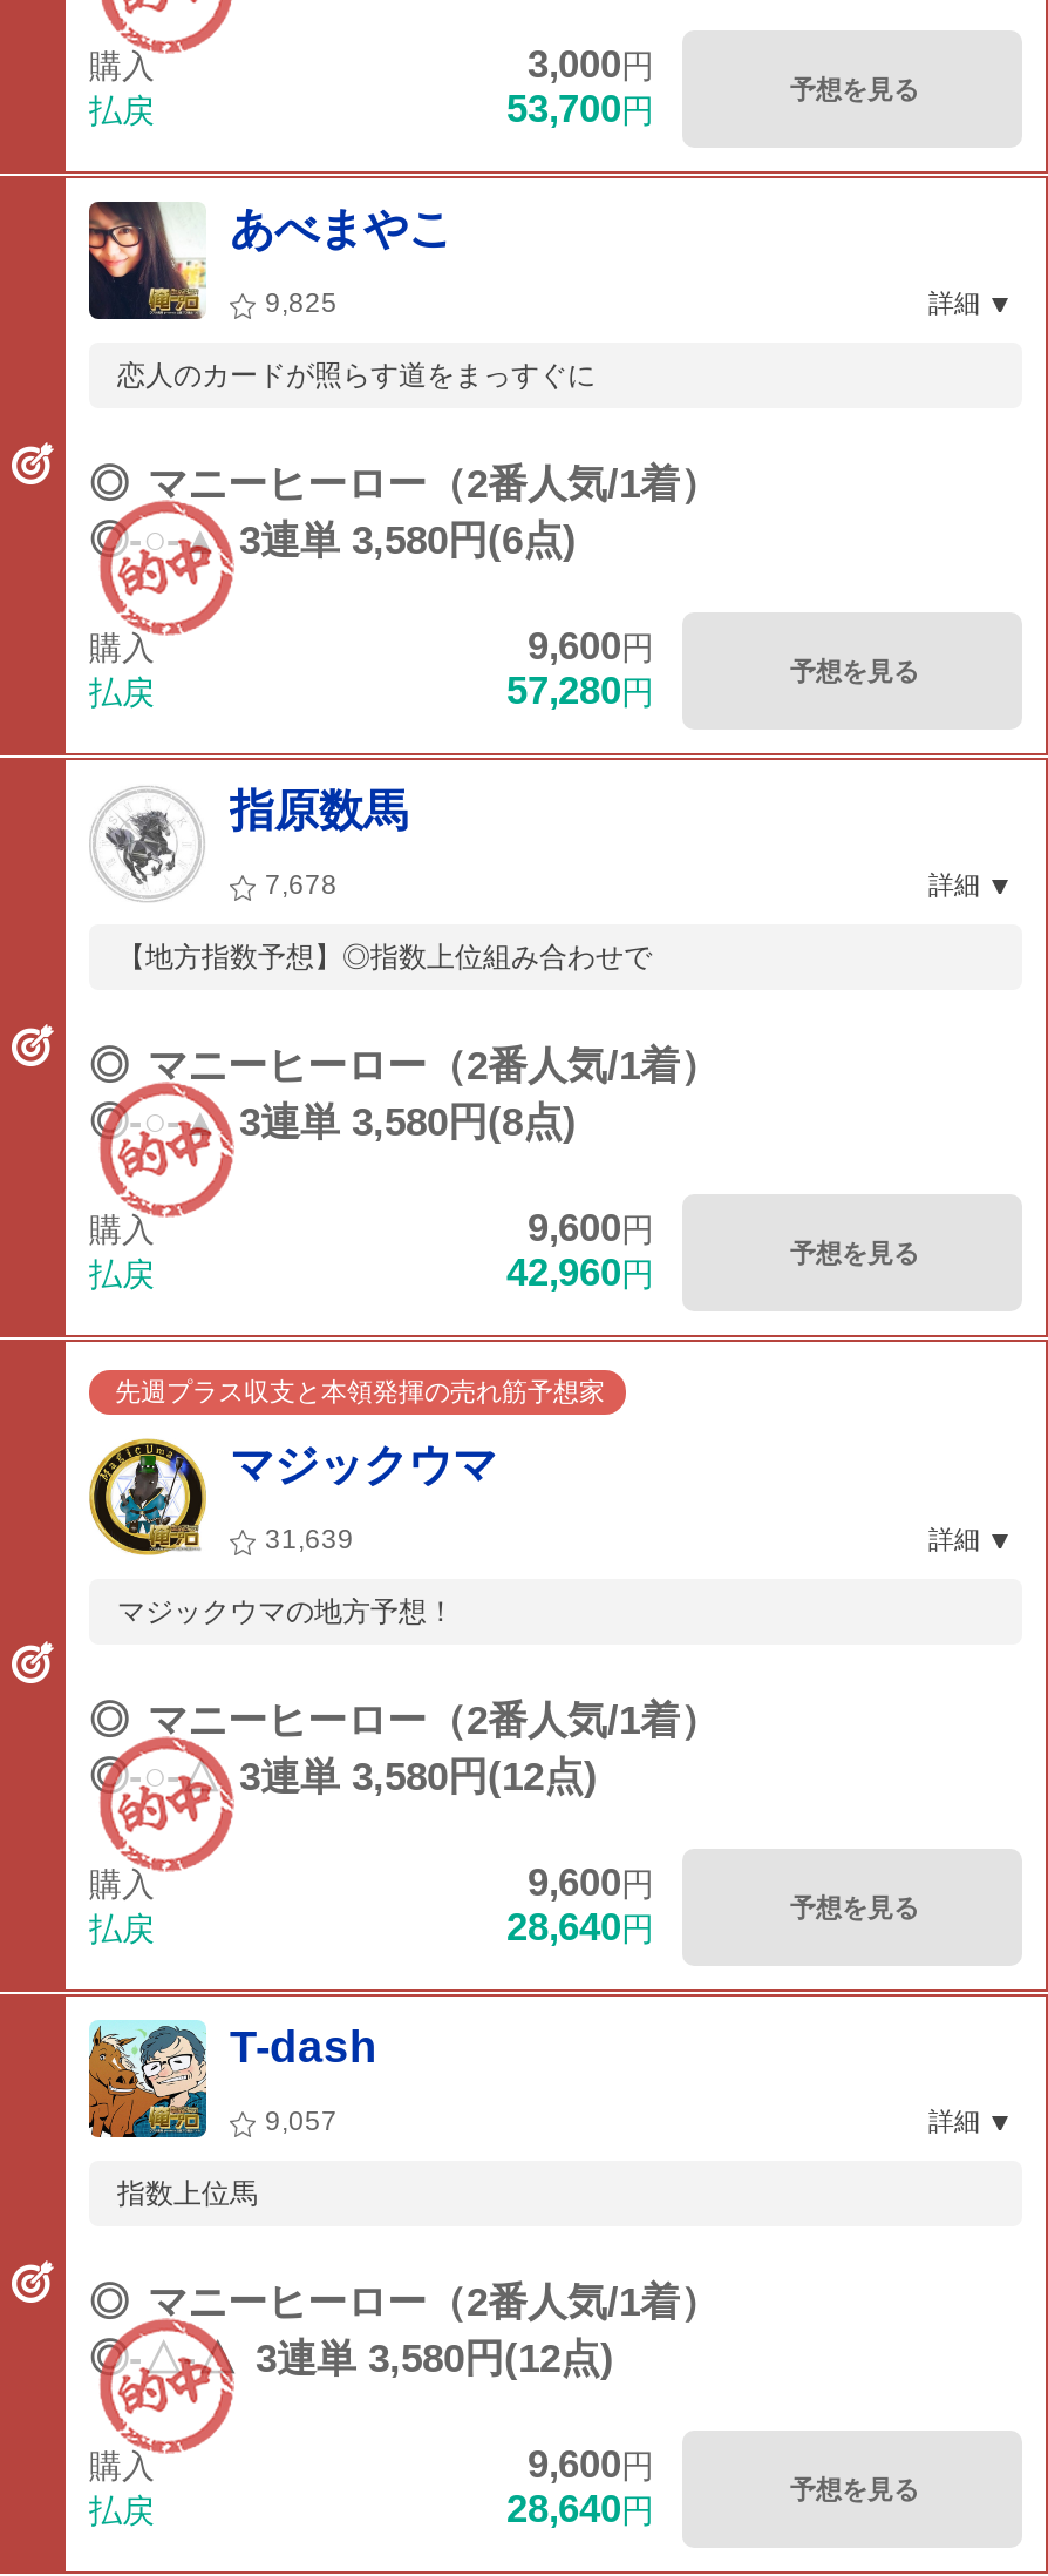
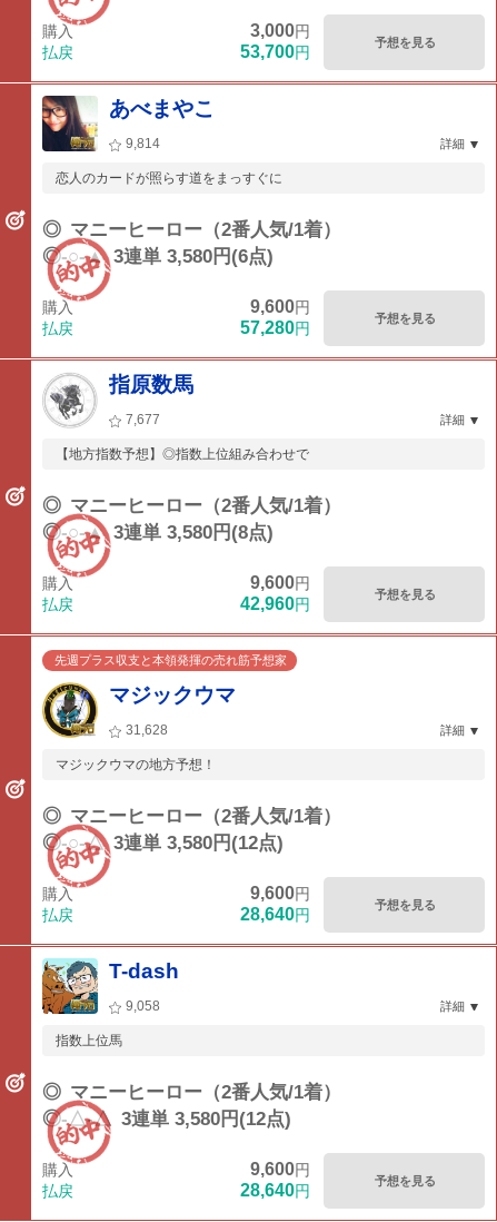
- 9,825
+ 9,814

- 7,678
+ 7,677

- 31,639
+ 31,628

- 9,057
+ 9,058
